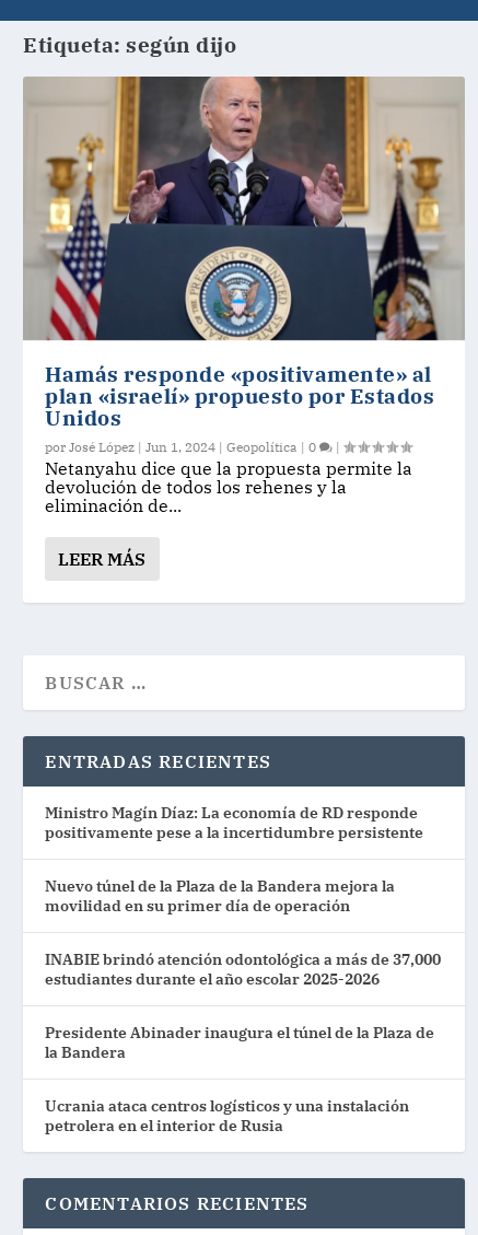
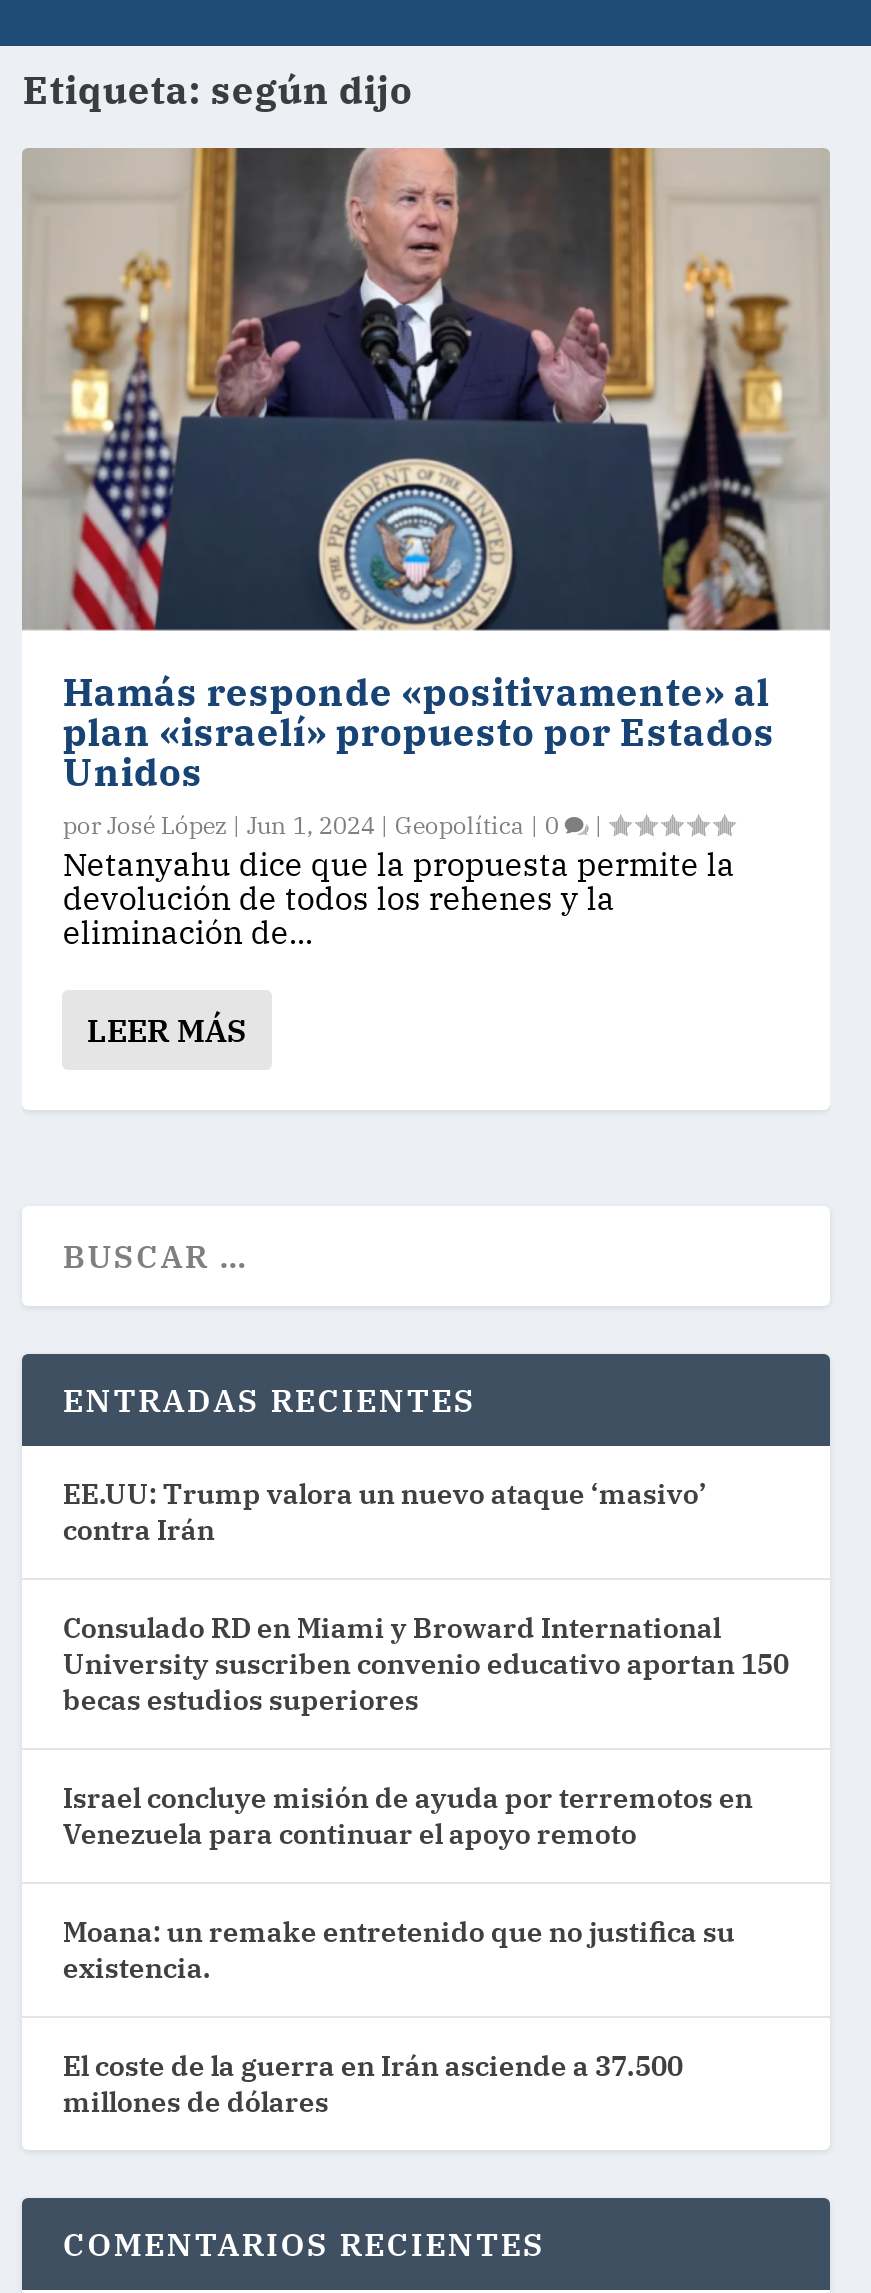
- Ministro Magín Díaz: La economía de RD responde
- positivamente pese a la incertidumbre persistente
+ EE.UU: Trump valora un nuevo ataque ‘masivo’
+ contra Irán

- Nuevo túnel de la Plaza de la Bandera mejora la
- movilidad en su primer día de operación
+ Consulado RD en Miami y Broward International
+ University suscriben convenio educativo aportan 150
+ becas estudios superiores

- INABIE brindó atención odontológica a más de 37,000
- estudiantes durante el año escolar 2025-2026
+ Israel concluye misión de ayuda por terremotos en
+ Venezuela para continuar el apoyo remoto

- Presidente Abinader inaugura el túnel de la Plaza de
- la Bandera
+ Moana: un remake entretenido que no justifica su
+ existencia.

- Ucrania ataca centros logísticos y una instalación
- petrolera en el interior de Rusia
+ El coste de la guerra en Irán asciende a 37.500
+ millones de dólares
